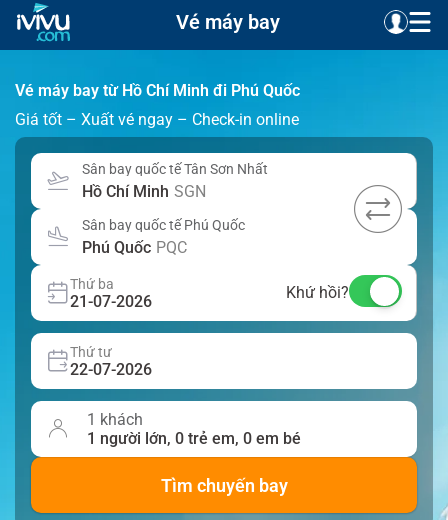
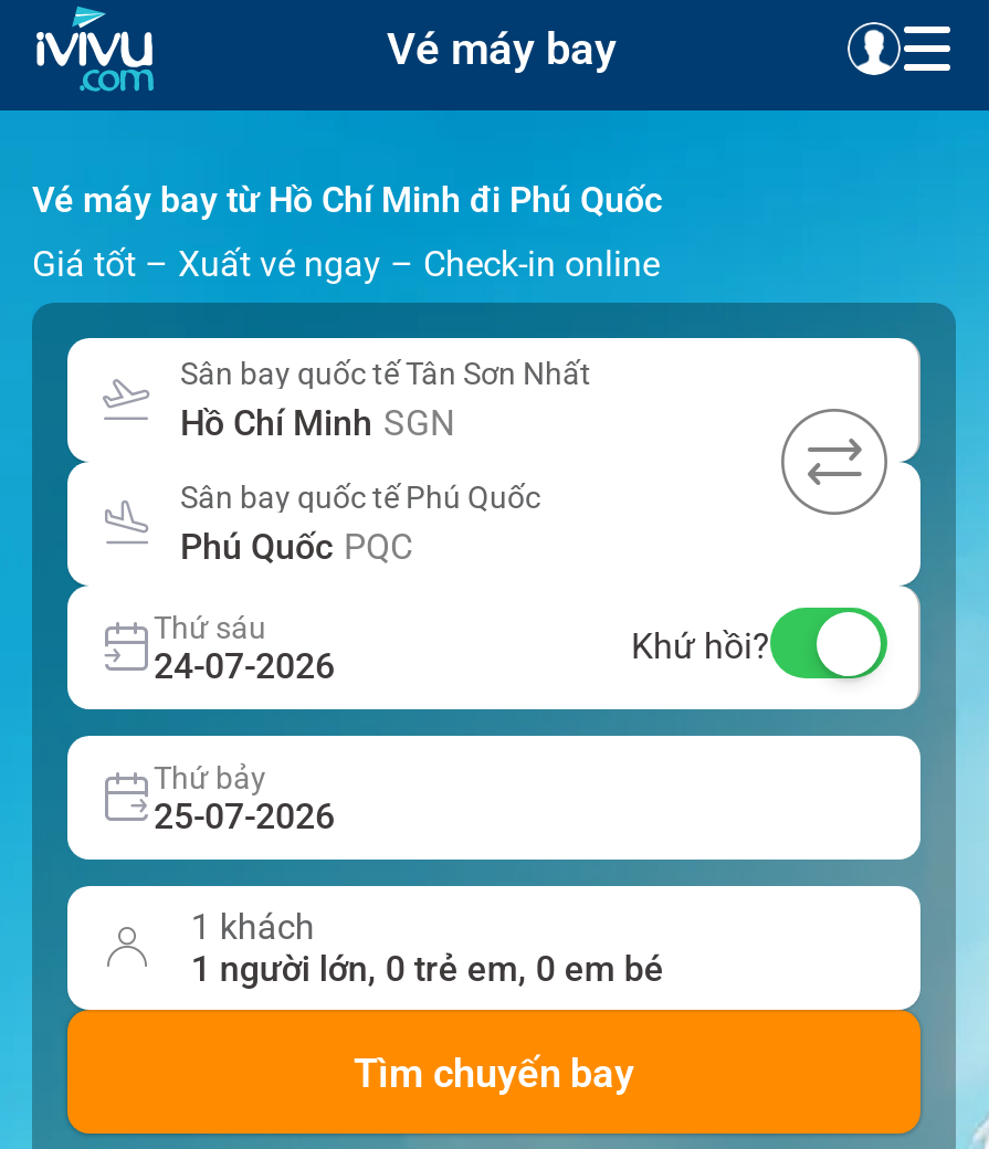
- thứ ba
+ thứ sáu

- 21-07-2026
+ 24-07-2026

- thứ tư
+ thứ bảy

- 22-07-2026
+ 25-07-2026
